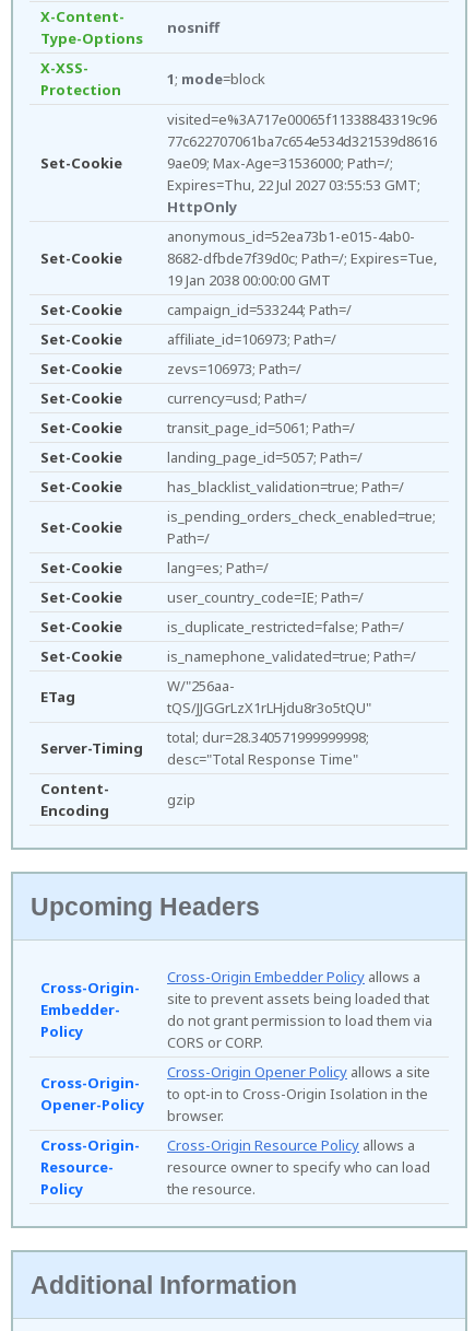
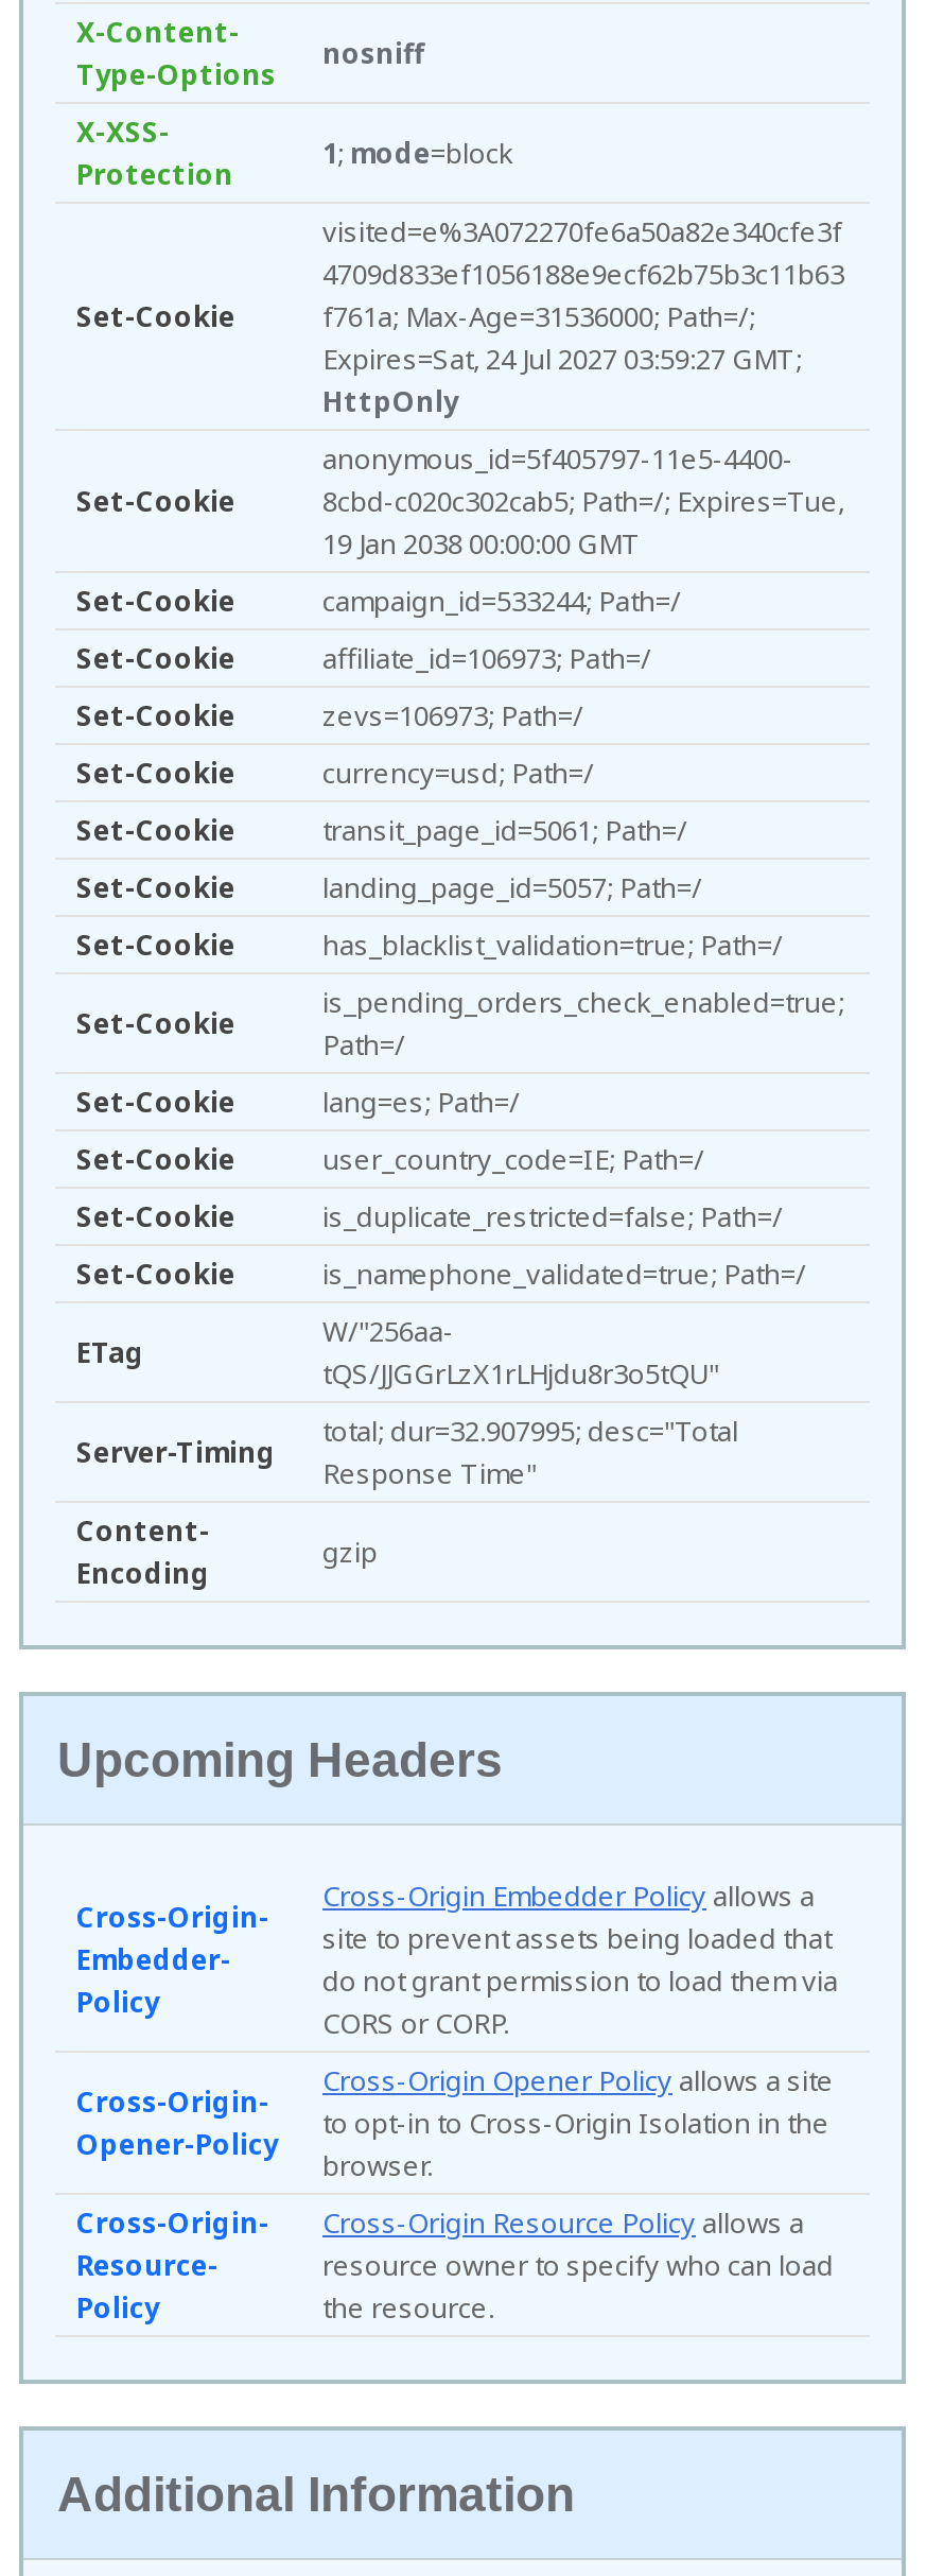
- visited=e%3A717e00065f11338843319c96
- 77c622707061ba7c654e534d321539d8616
- 9ae09; Max-Age=31536000; Path=/;
- Expires=Thu, 22 Jul 2027 03:55:53 GMT;
+ visited=e%3A072270fe6a50a82e340cfe3f
+ 4709d833ef1056188e9ecf62b75b3c11b63
+ f761a; Max-Age=31536000; Path=/;
+ Expires=Sat, 24 Jul 2027 03:59:27 GMT;

- anonymous_id=52ea73b1-e015-4ab0-
- 8682-dfbde7f39d0c; Path=/; Expires=Tue,
+ anonymous_id=5f405797-11e5-4400-
+ 8cbd-c020c302cab5; Path=/; Expires=Tue,

- total; dur=28.340571999999998;
- desc="Total Response Time"
+ total; dur=32.907995; desc="Total
+ Response Time"
